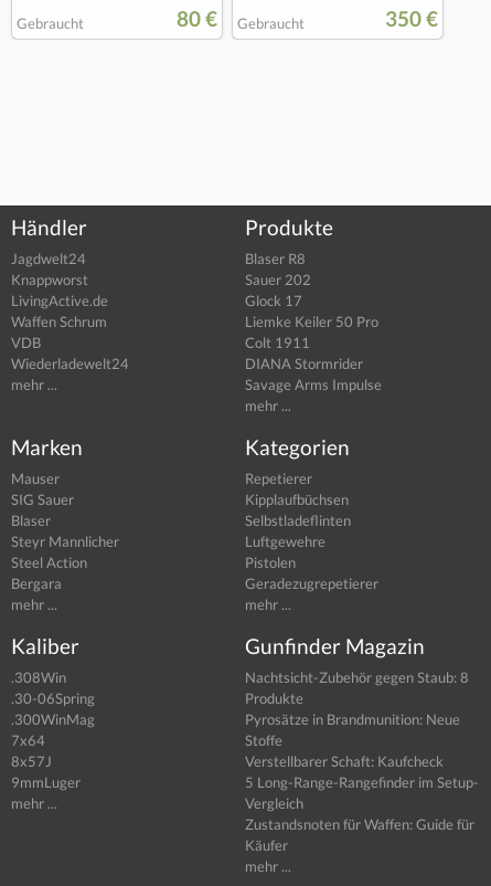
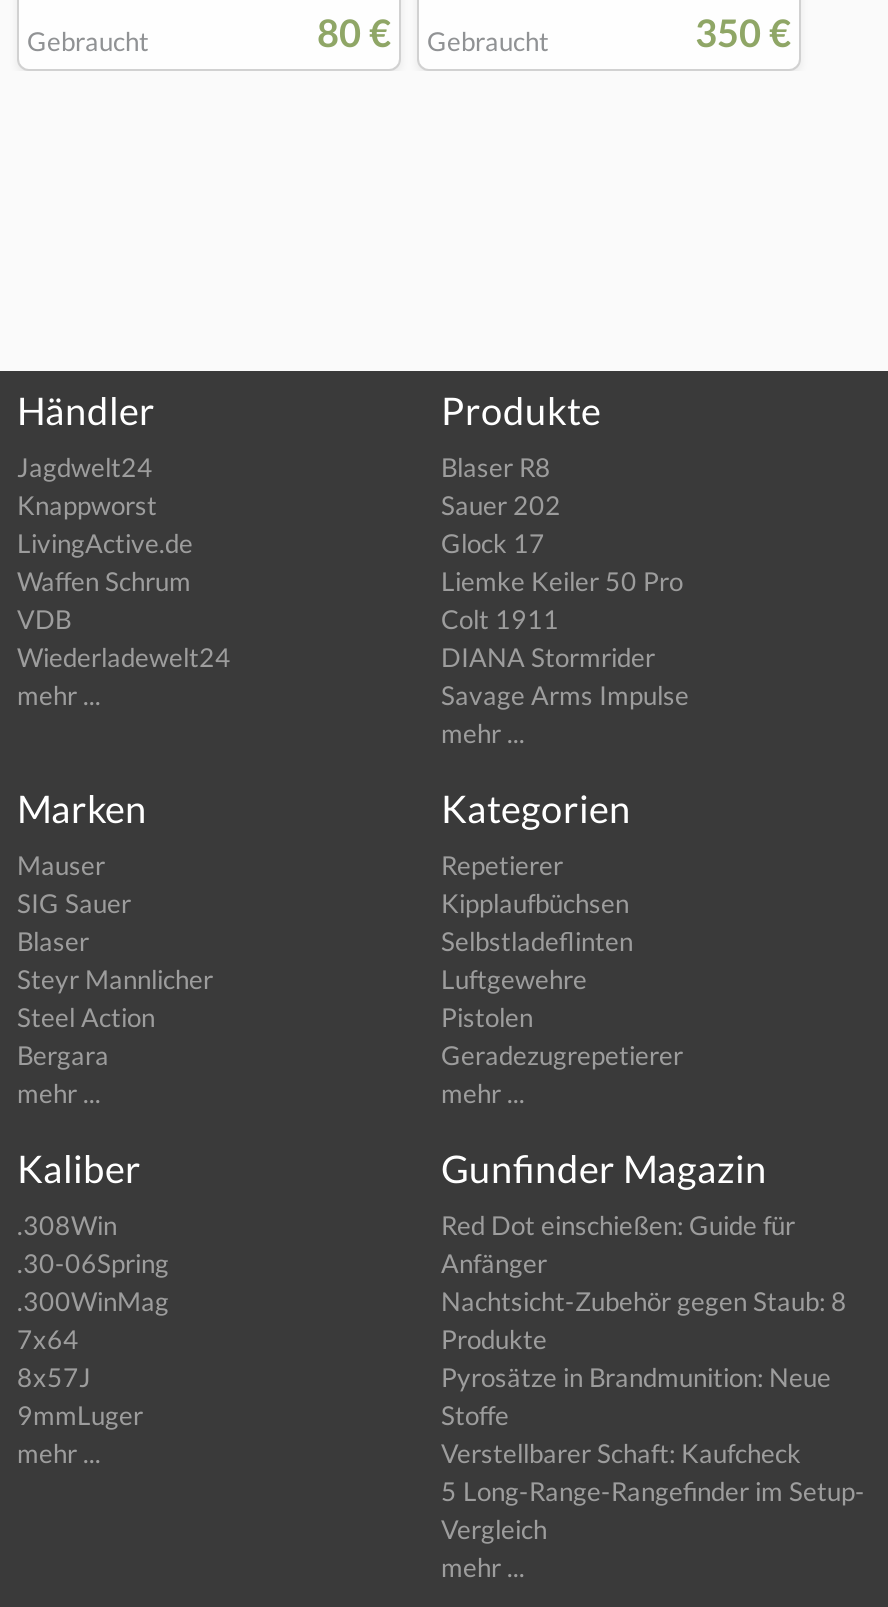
moved down: Nachtsicht-Zubehör gegen Staub: 8 | Produkte | Pyrosätze in Brandmunition: Neue | Stoffe | Verstellbarer Schaft: Kaufcheck | 5 Long-Range-Rangefinder im Setup- | Vergleich

+ Red Dot einschießen: Guide für
+ Anfänger

- Zustandsnoten für Waffen: Guide für
- Käufer
